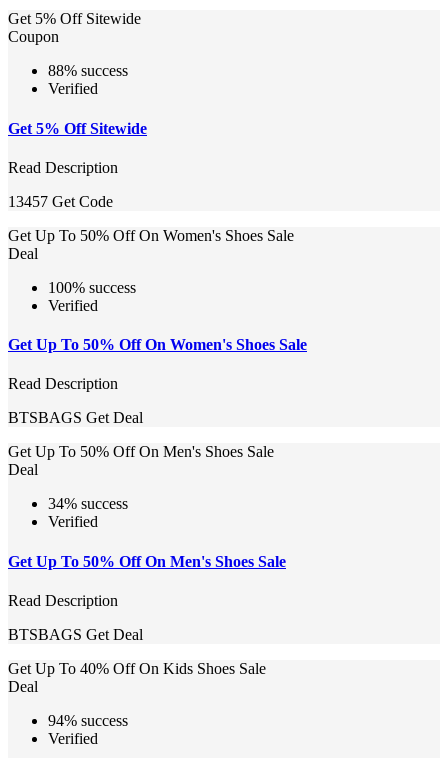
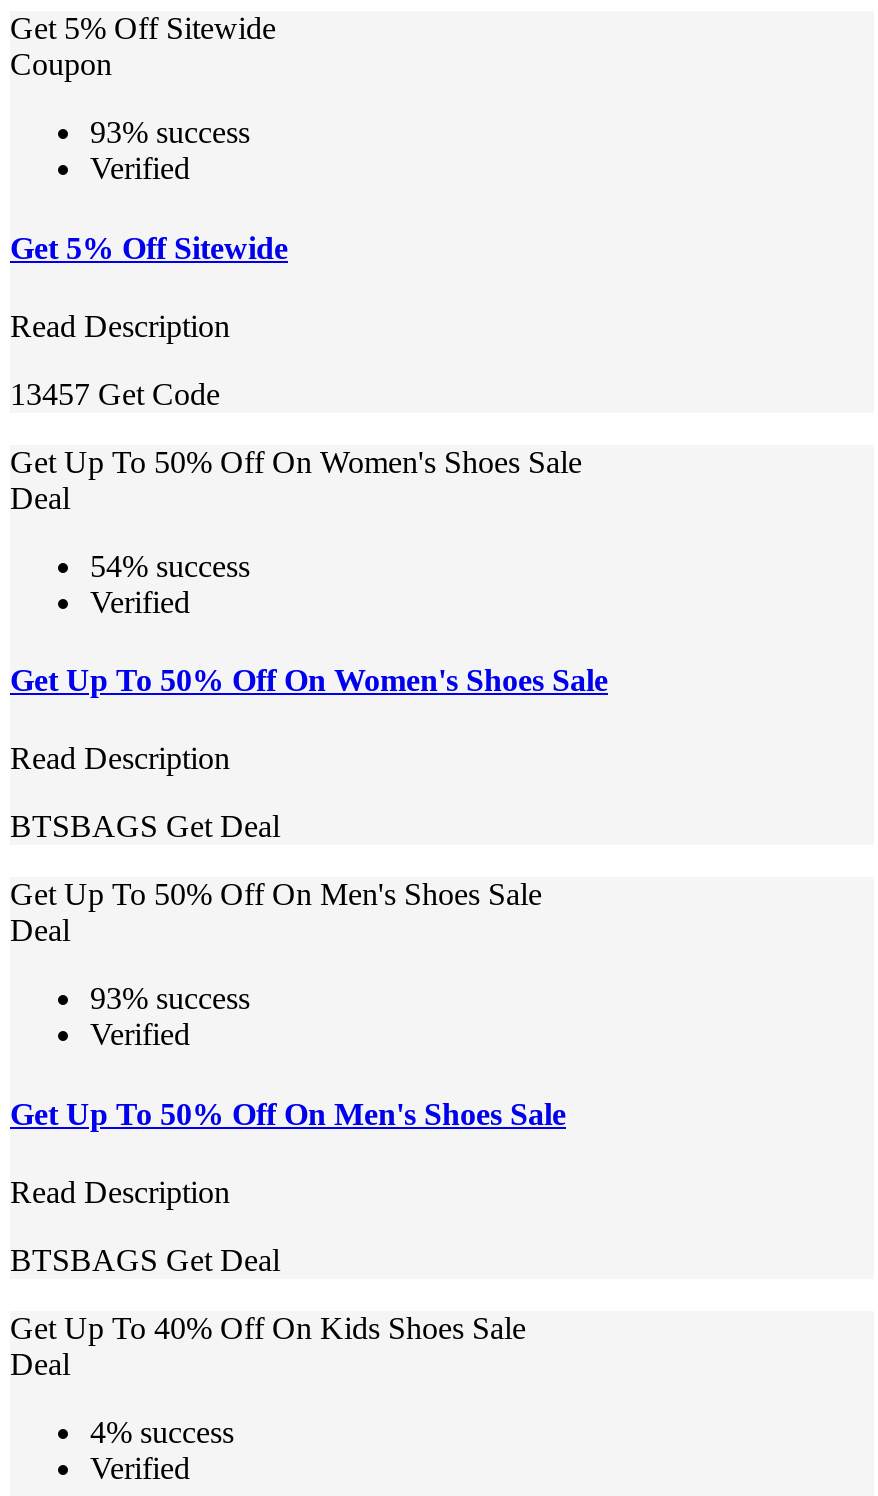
- 88% success
+ 93% success

- 100% success
+ 54% success

- 34% success
+ 93% success

- 94% success
+ 4% success
